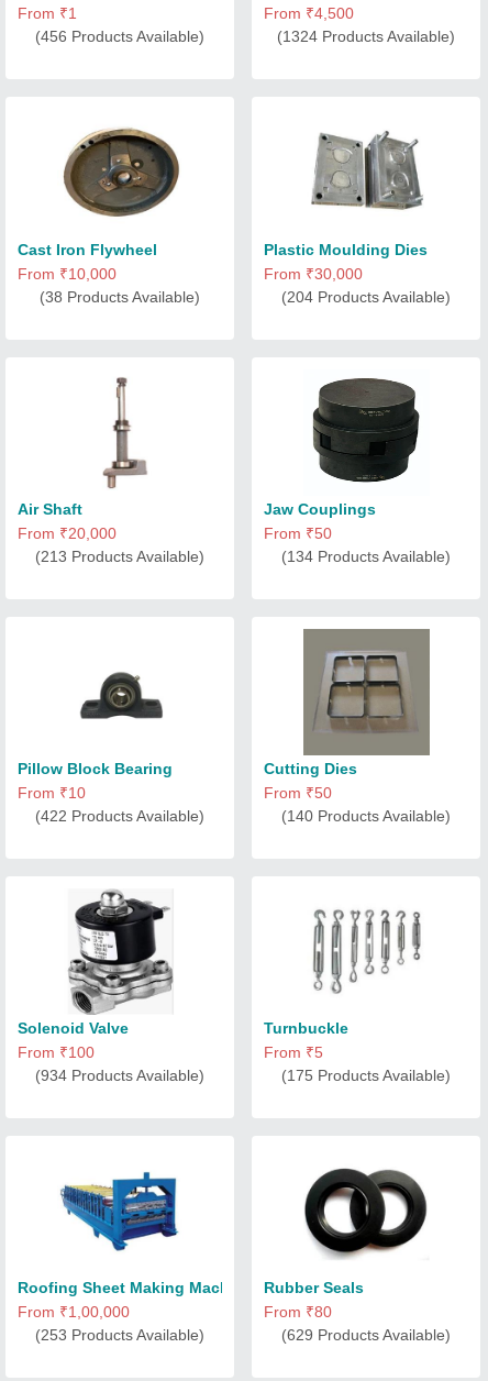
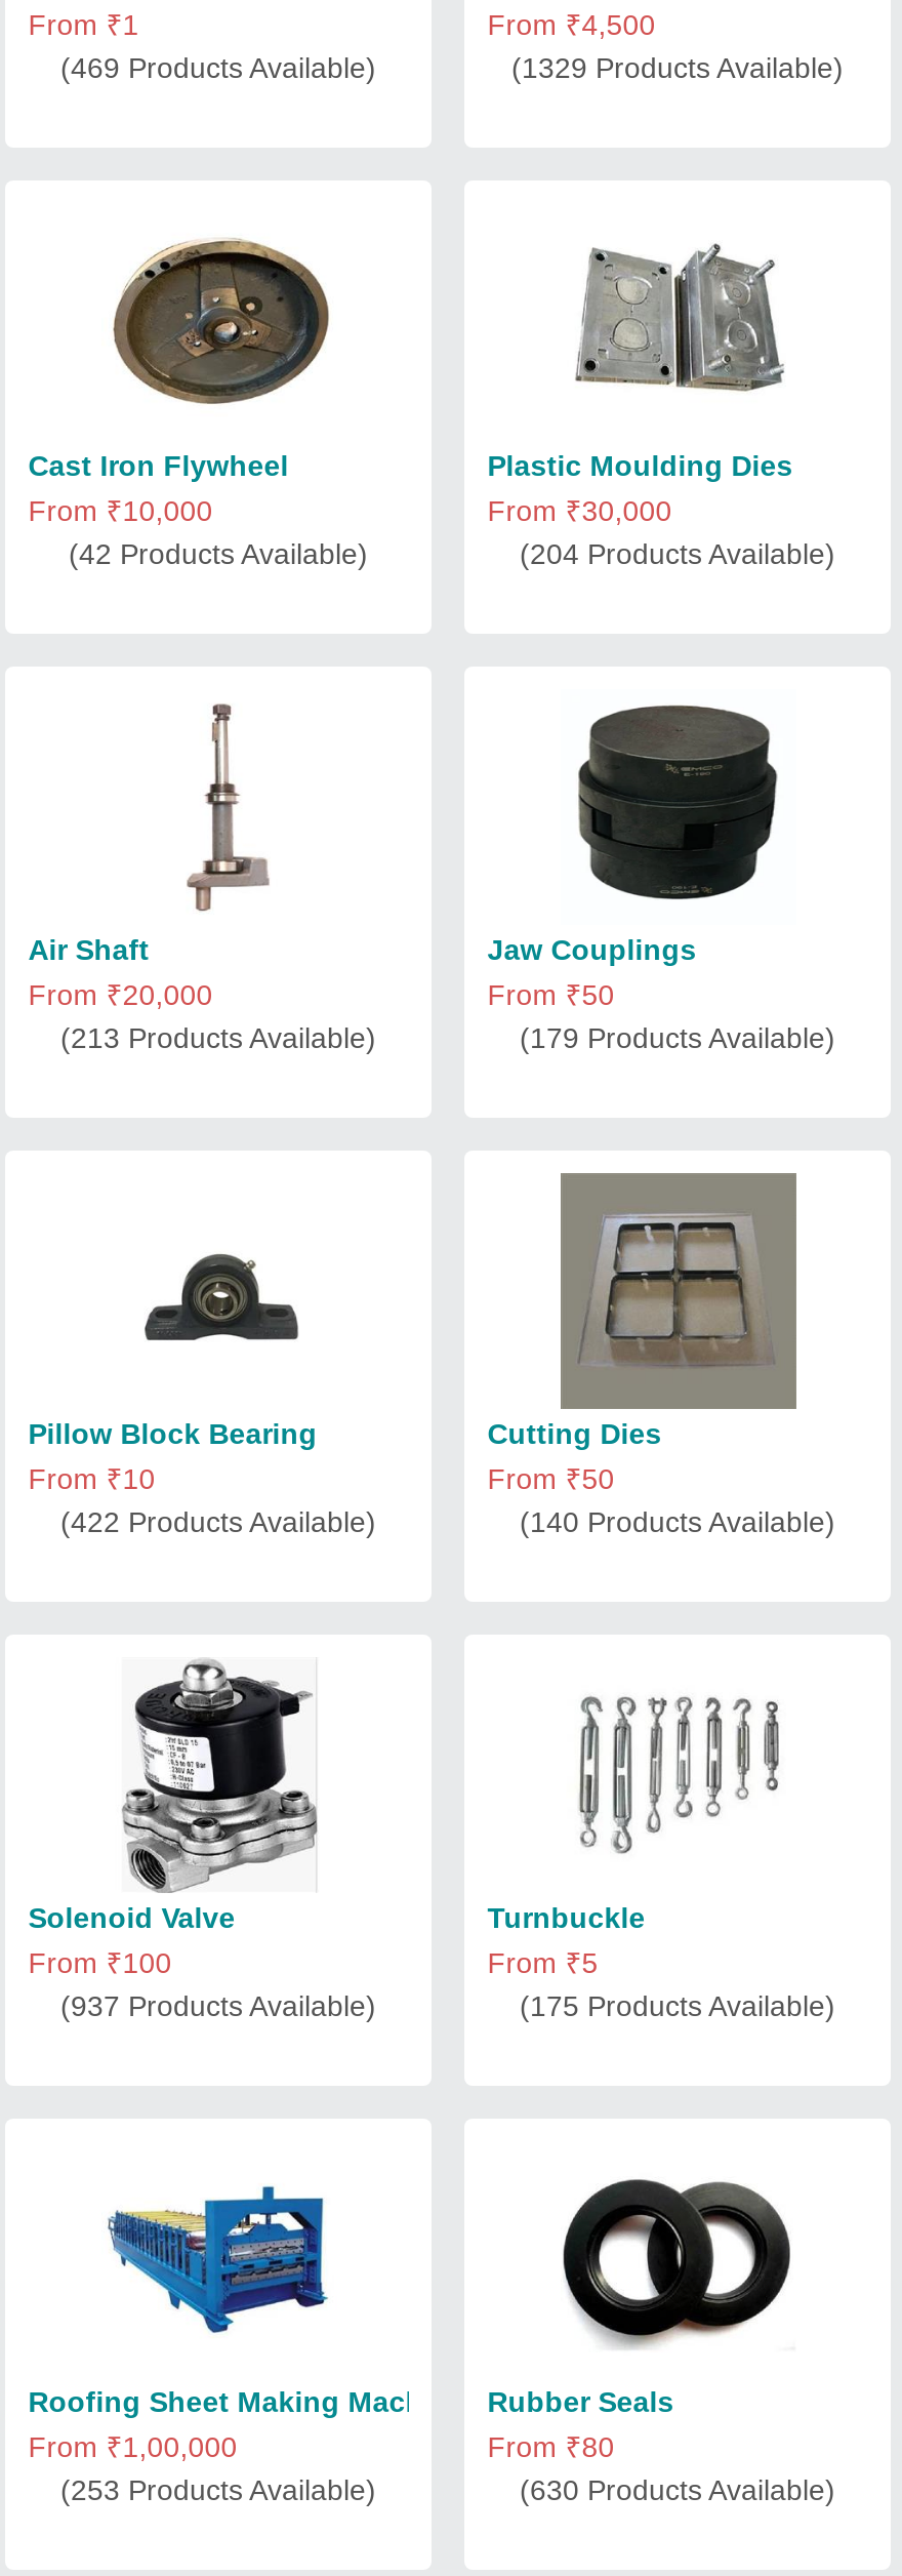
- (456 Products Available)
+ (469 Products Available)

- (1324 Products Available)
+ (1329 Products Available)

- (38 Products Available)
+ (42 Products Available)

- (134 Products Available)
+ (179 Products Available)

- (934 Products Available)
+ (937 Products Available)

- (629 Products Available)
+ (630 Products Available)
